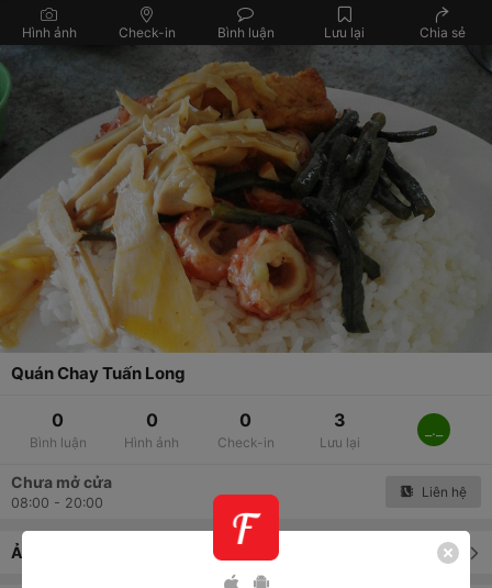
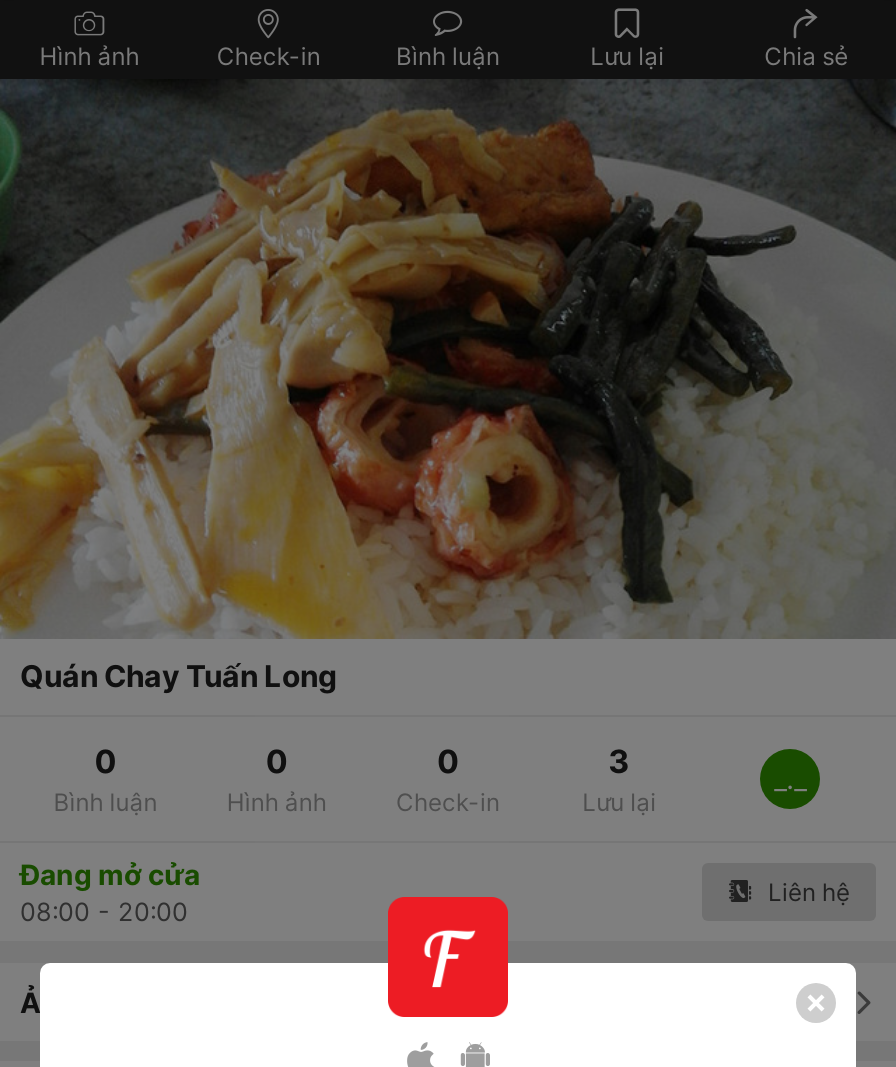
- Chưa mở cửa
+ Đang mở cửa
